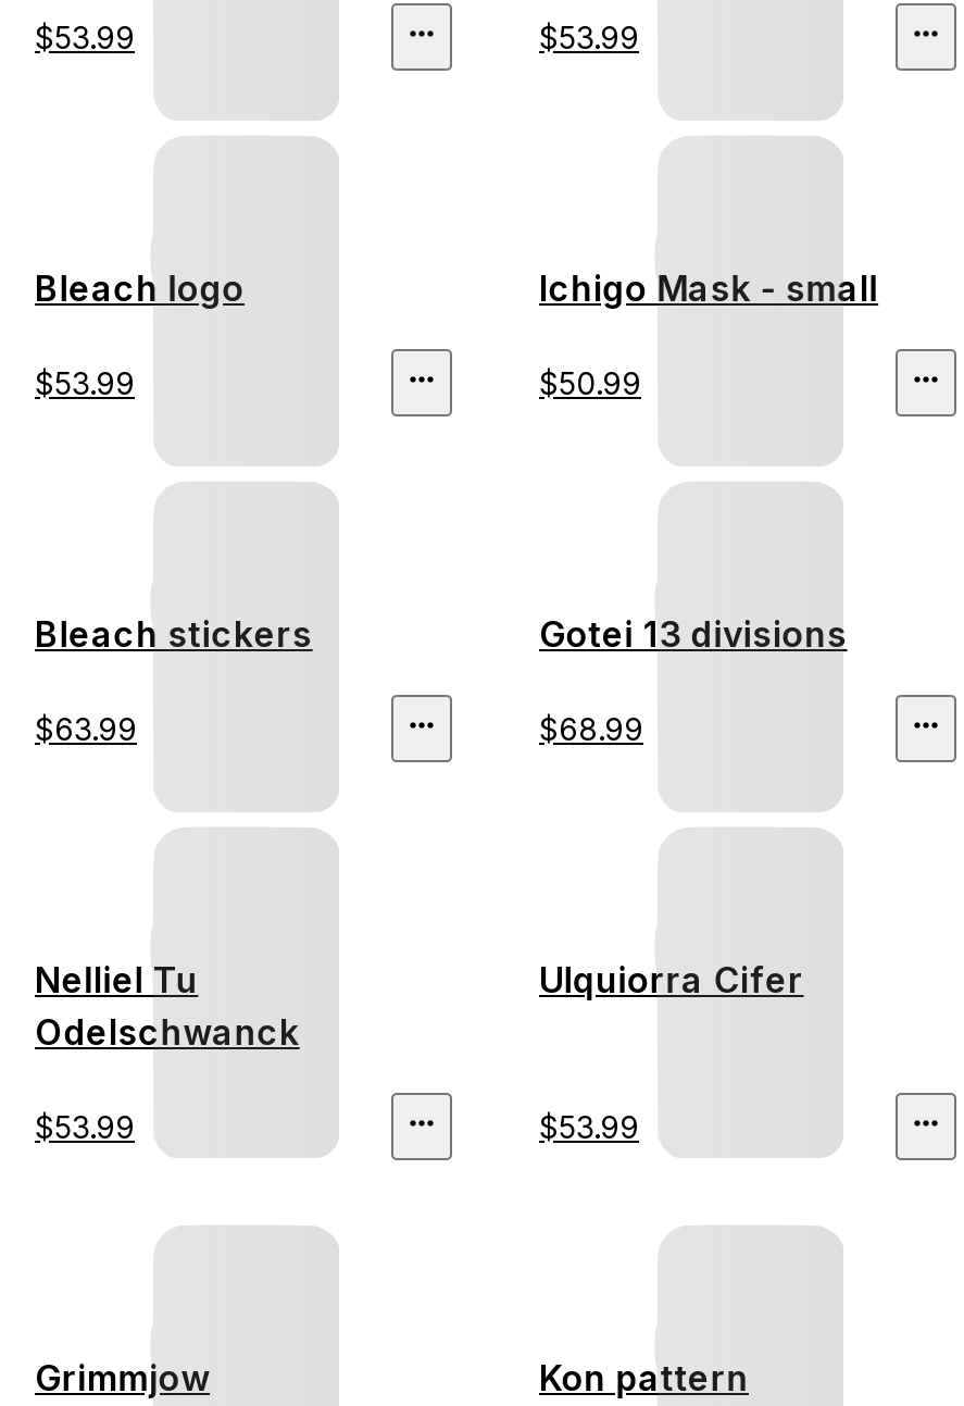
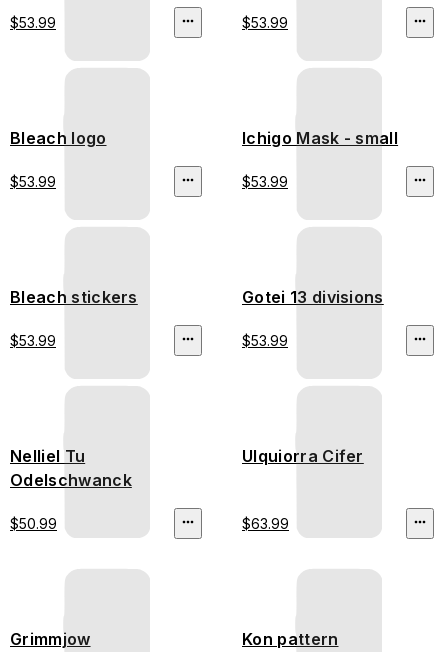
- $50.99
+ $53.99

- $63.99
+ $53.99

- $68.99
+ $53.99

- $53.99
+ $50.99

- $53.99
+ $63.99
